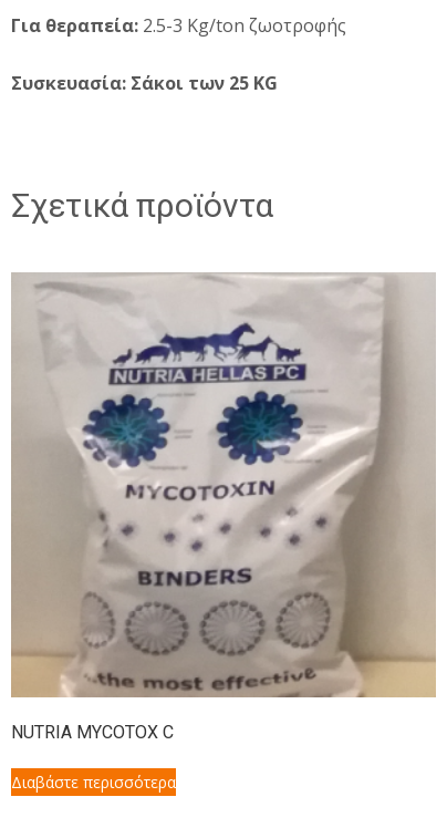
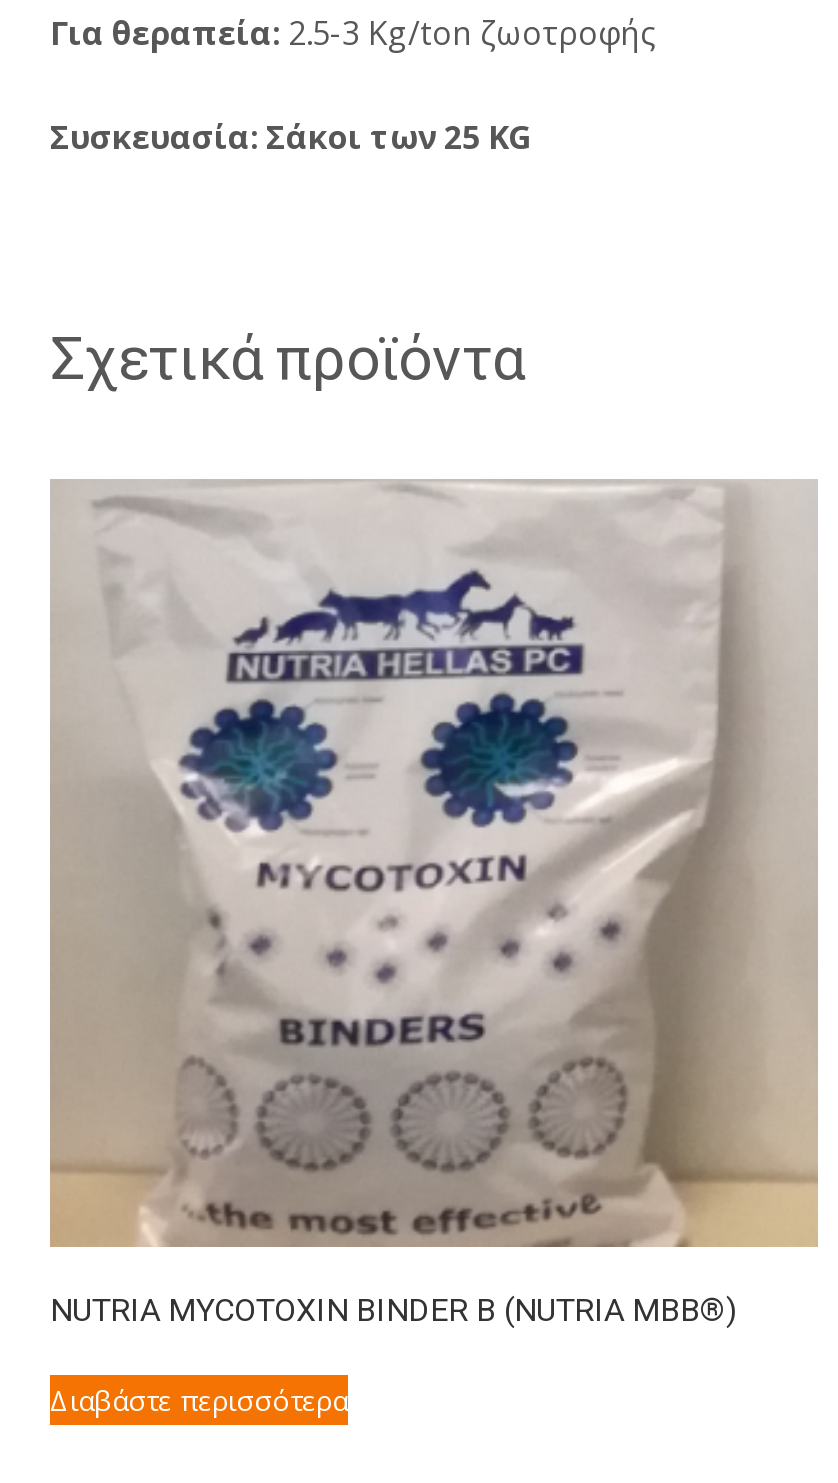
- NUTRIA MYCOTOX C
+ NUTRIA MYCOTOXIN BINDER B (NUTRIA MBB®)
